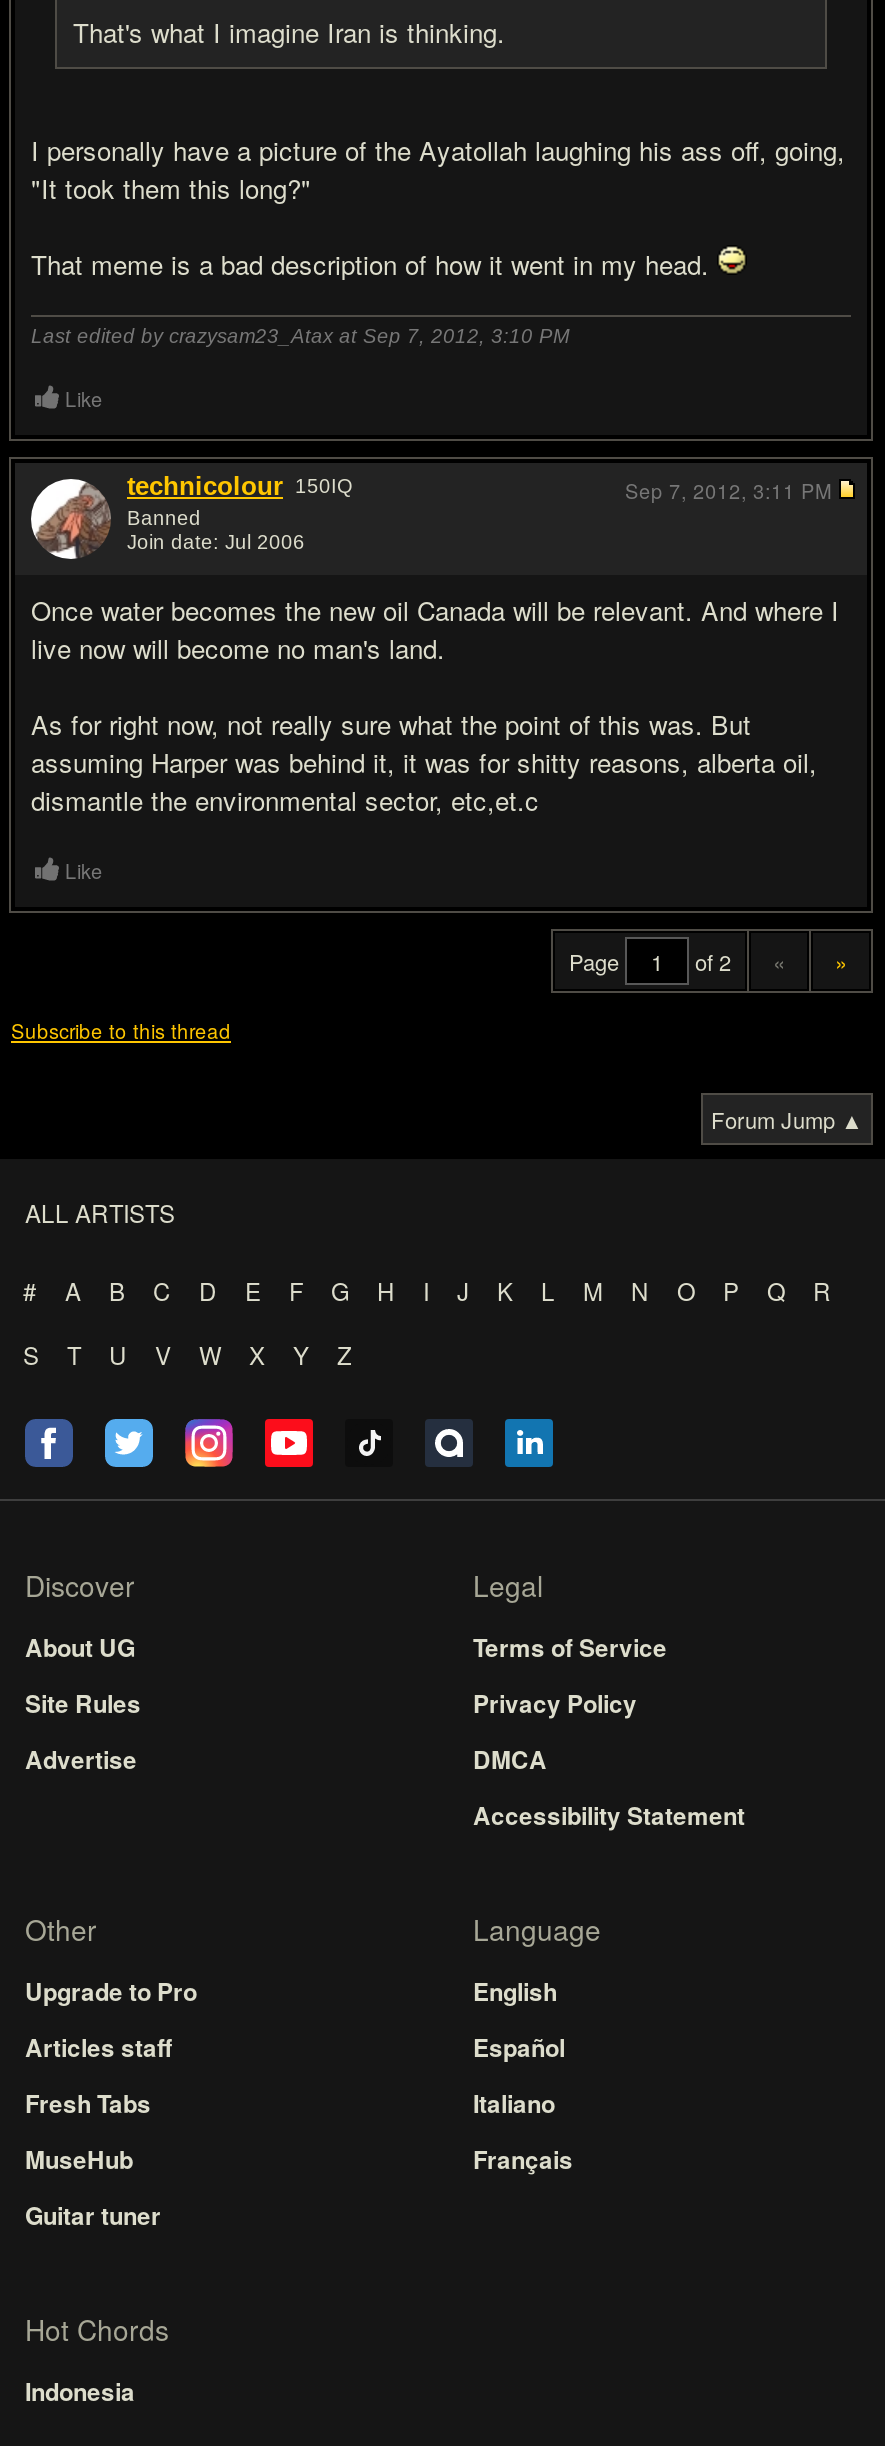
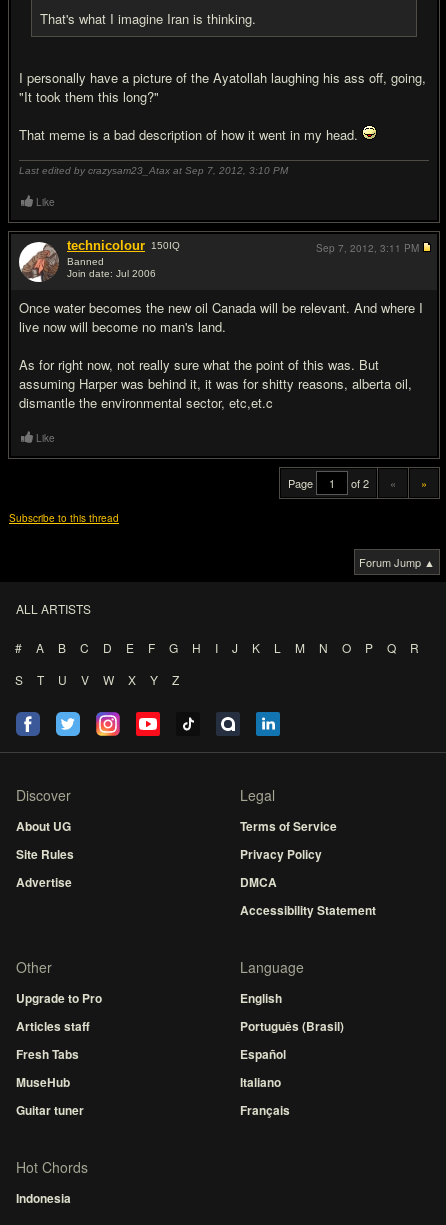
moved down: Español | Italiano | Français

+ Português (Brasil)
